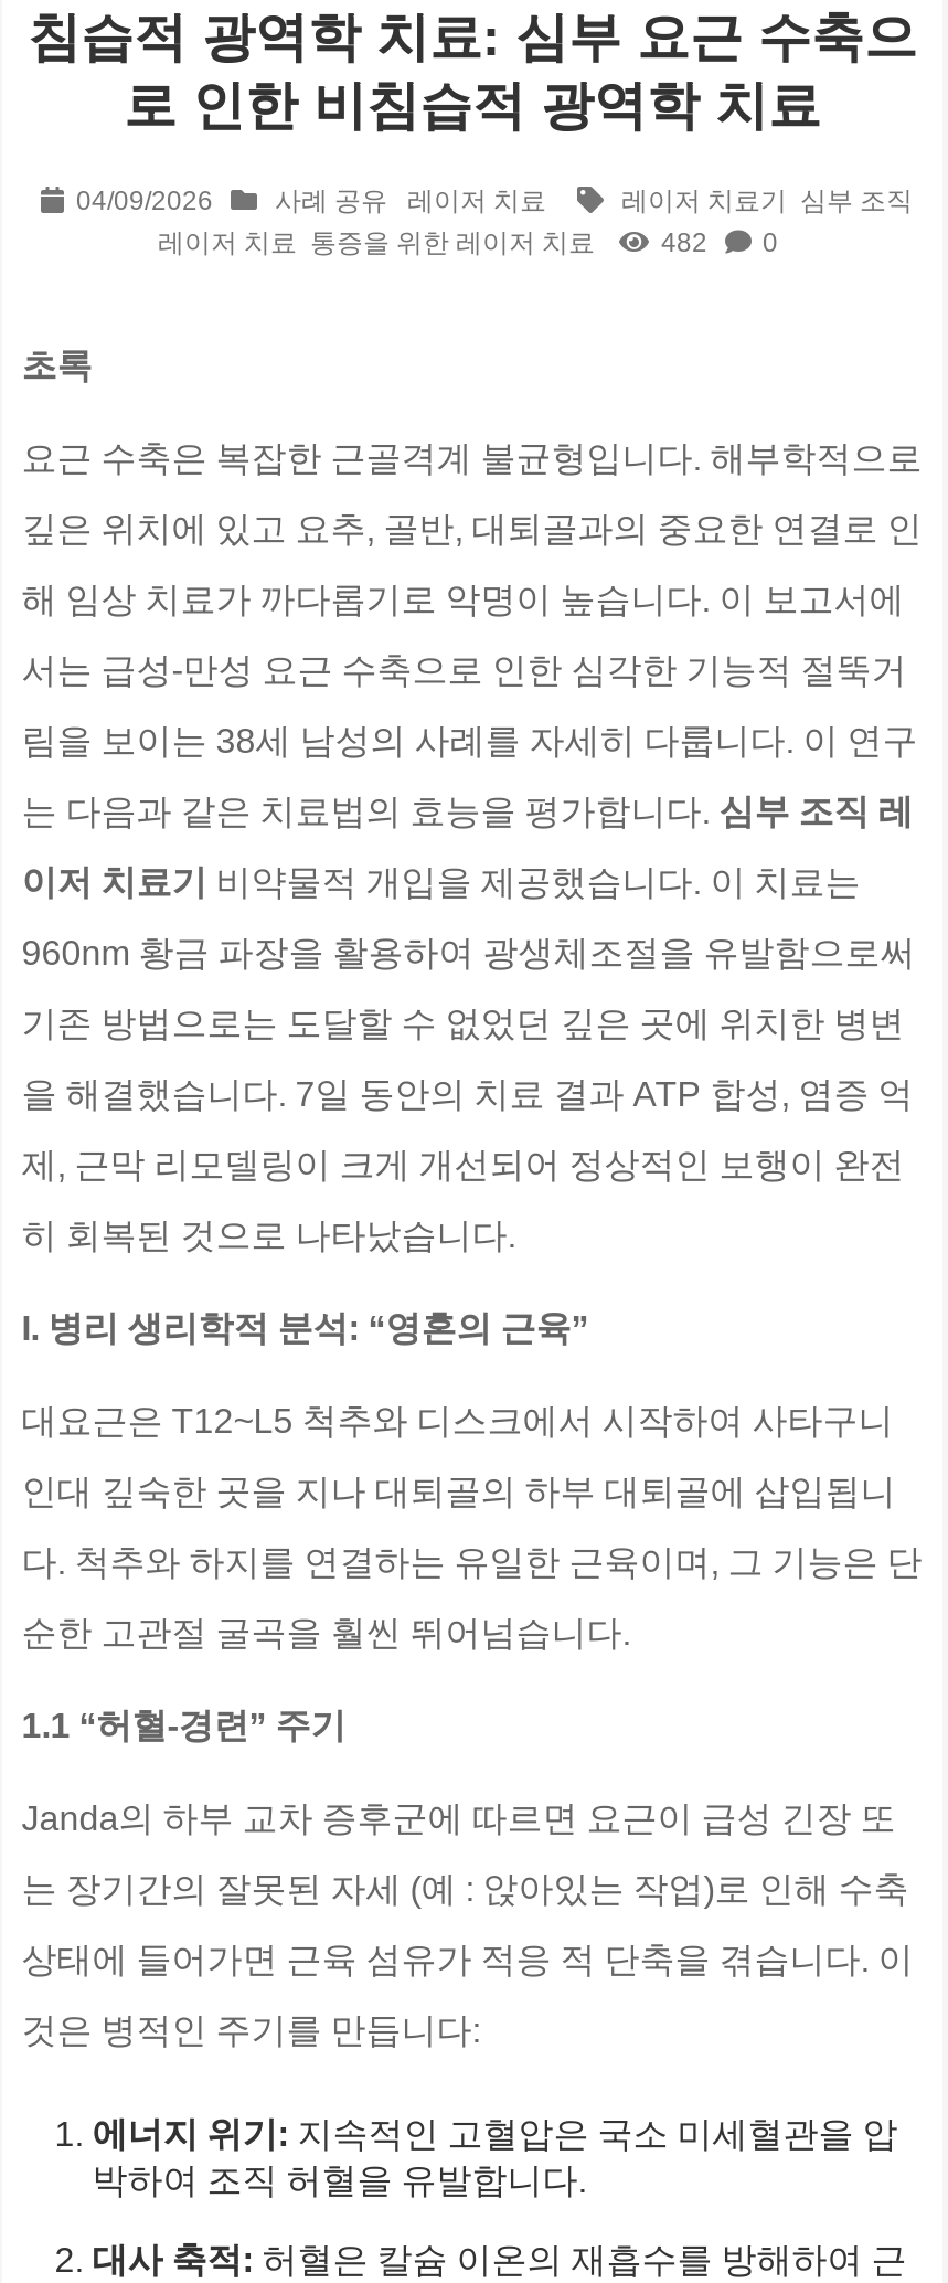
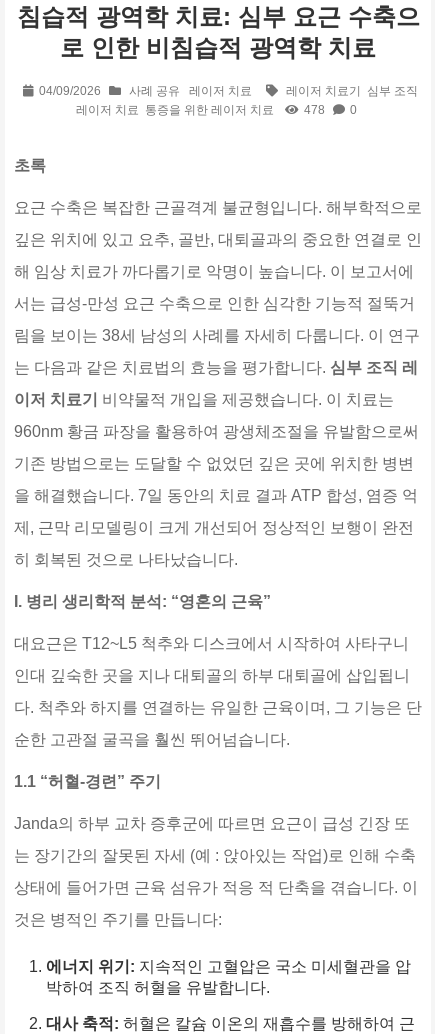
- 482 0
+ 478 0
